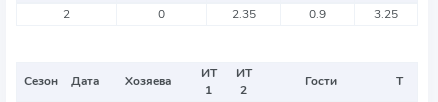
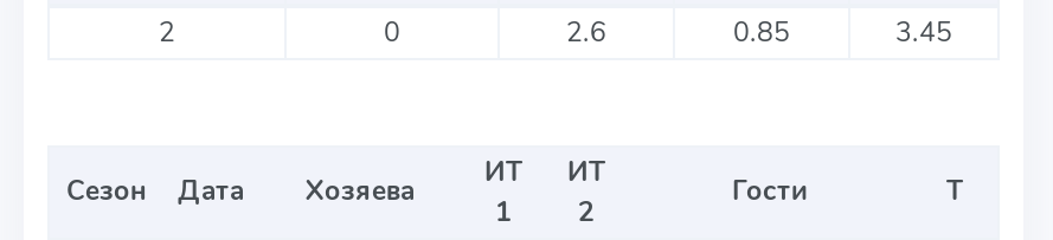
- 2.35
+ 2.6

- 0.9
+ 0.85

- 3.25
+ 3.45
